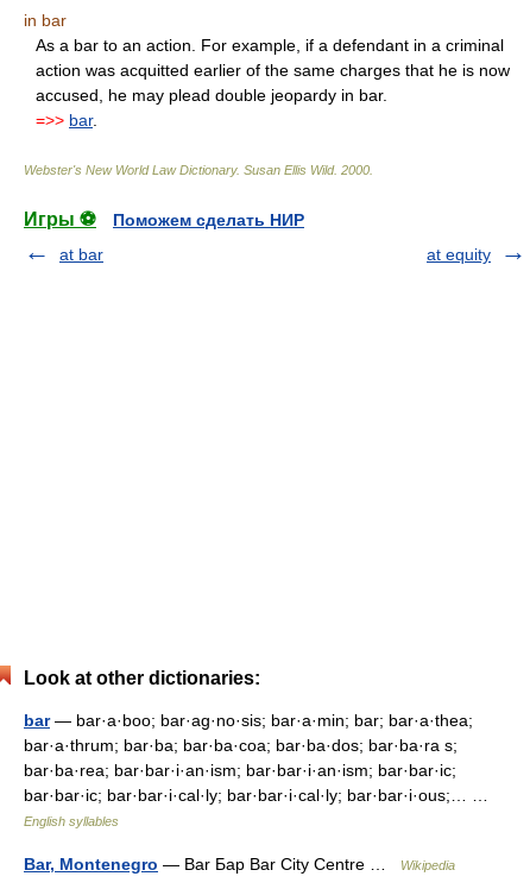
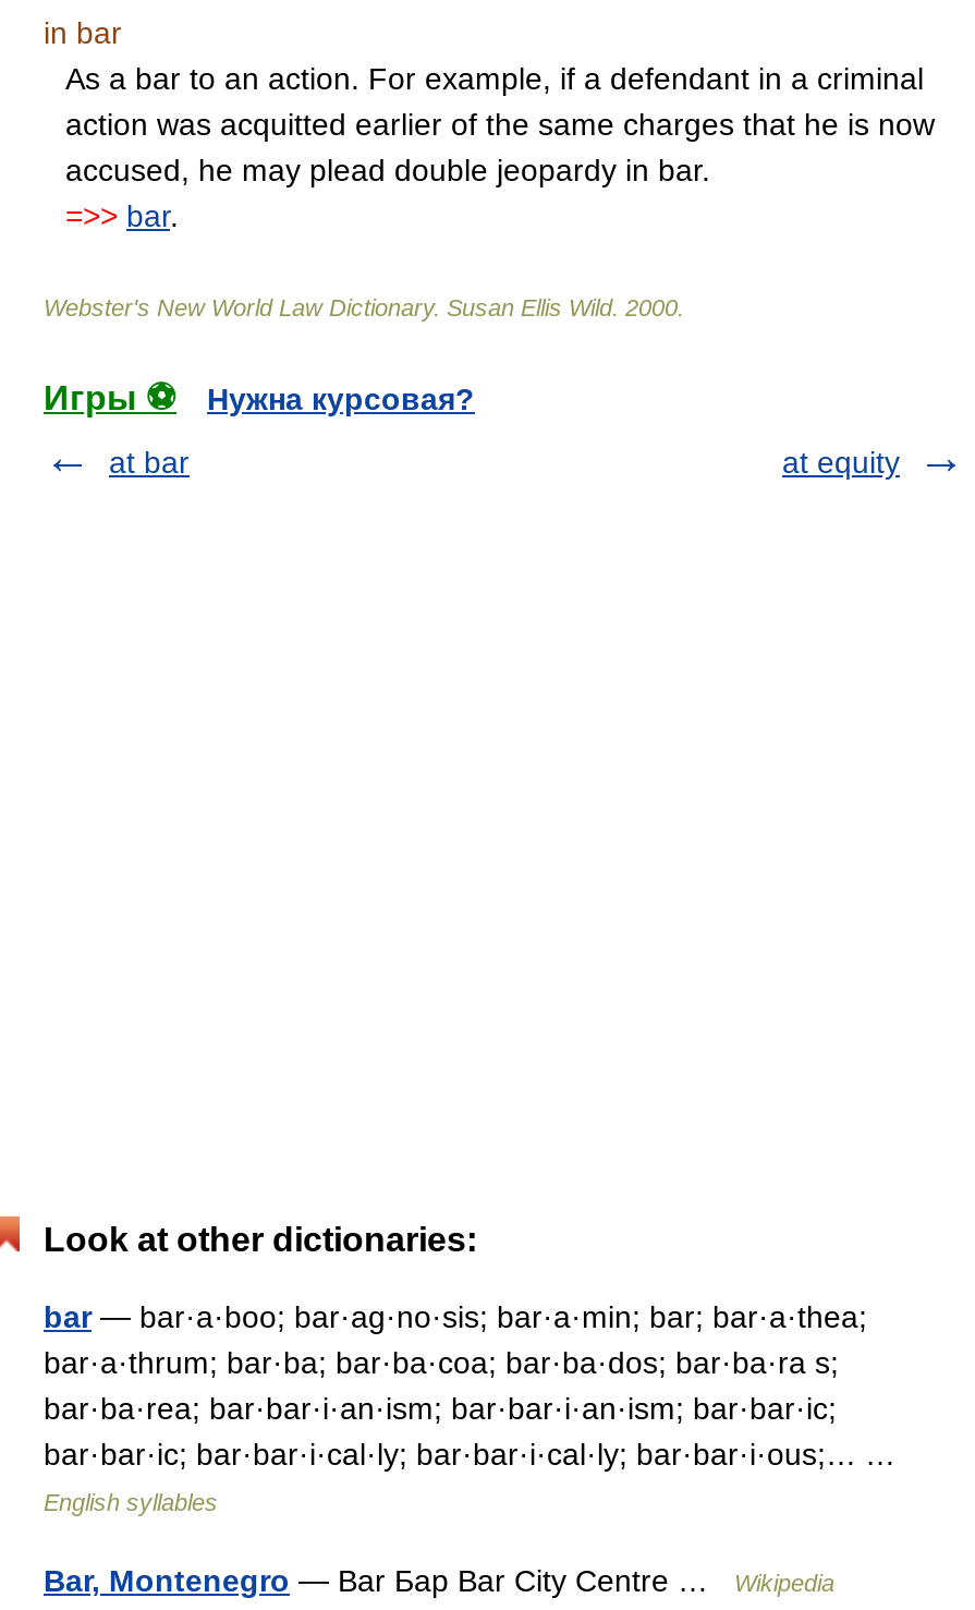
- Поможем сделать НИР
+ Нужна курсовая?
